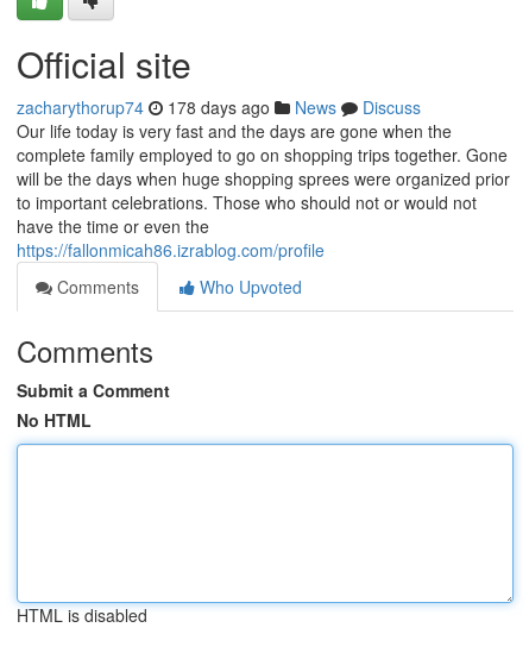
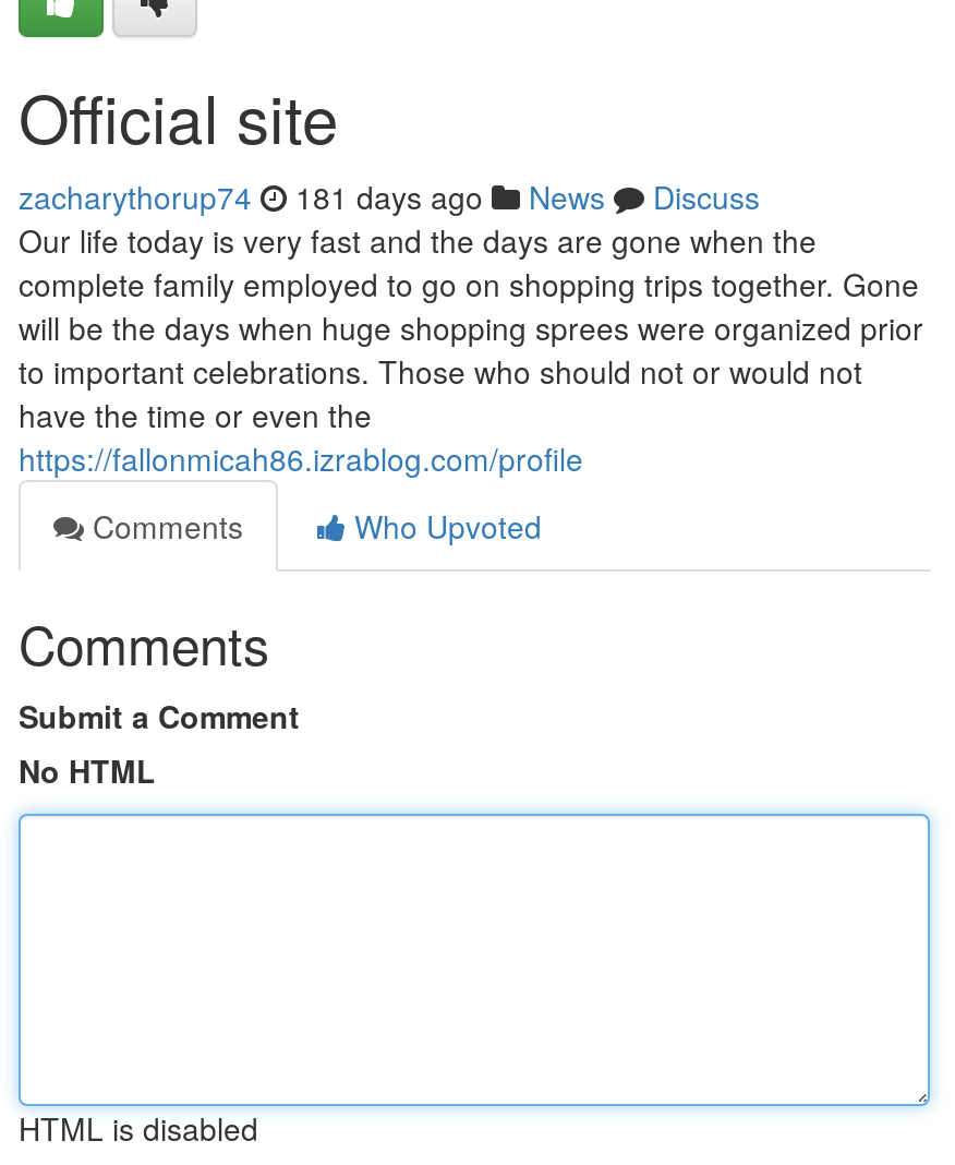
- zacharythorup74 178 days ago News Discuss
+ zacharythorup74 181 days ago News Discuss
